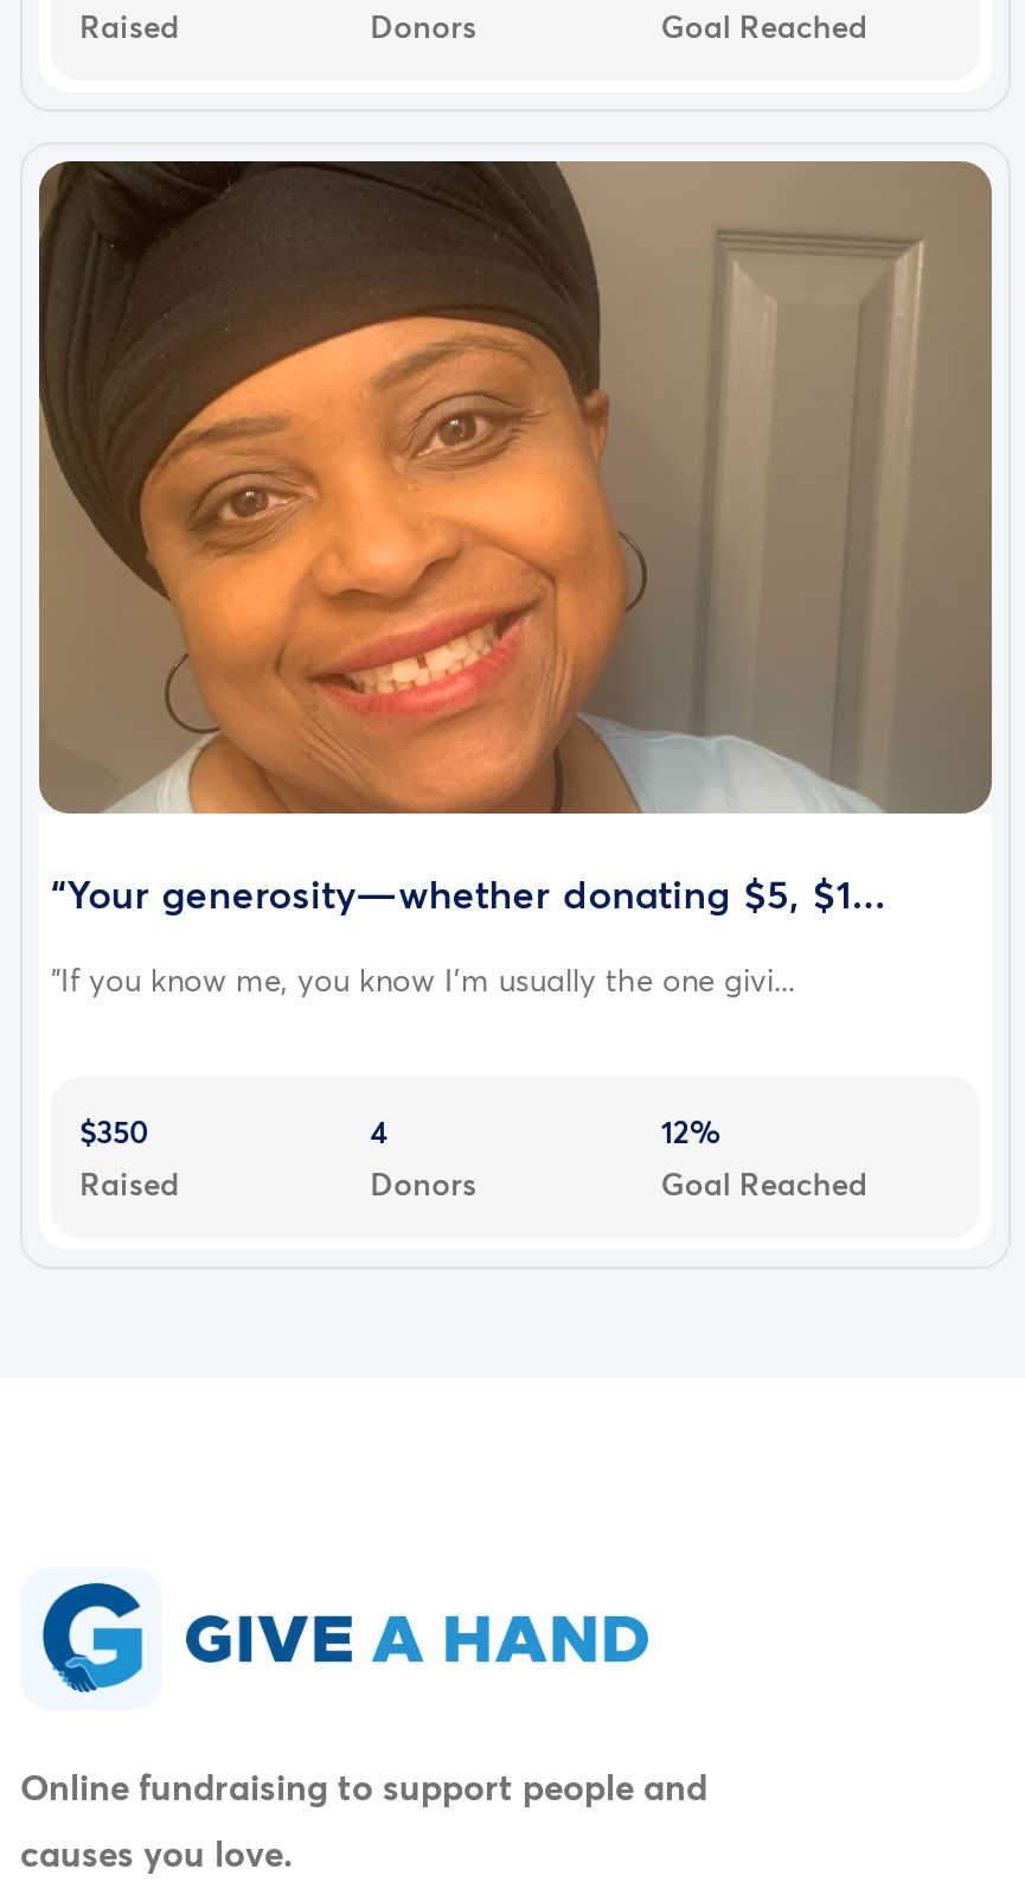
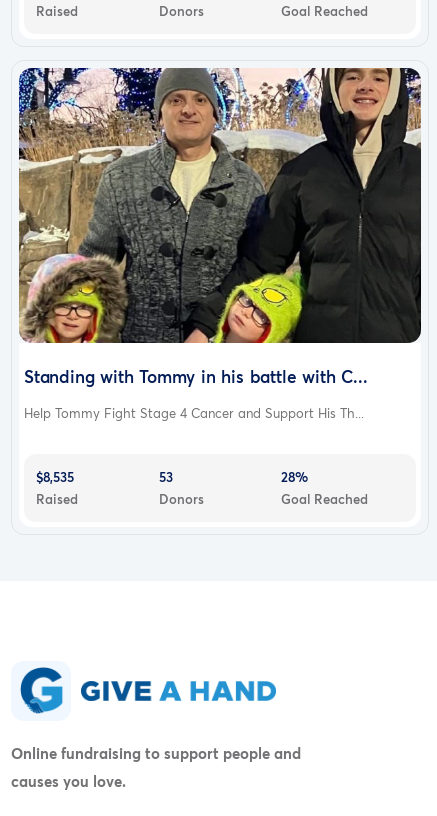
- [image]
- “Your generosity—whether donating $5, $1...
+ [image]
+ Standing with Tommy in his battle with C...

- "If you know me, you know I’m usually the one givi...
+ Help Tommy Fight Stage 4 Cancer and Support His Th...

- $350
+ $8,535

- 4
+ 53

- 12%
+ 28%
